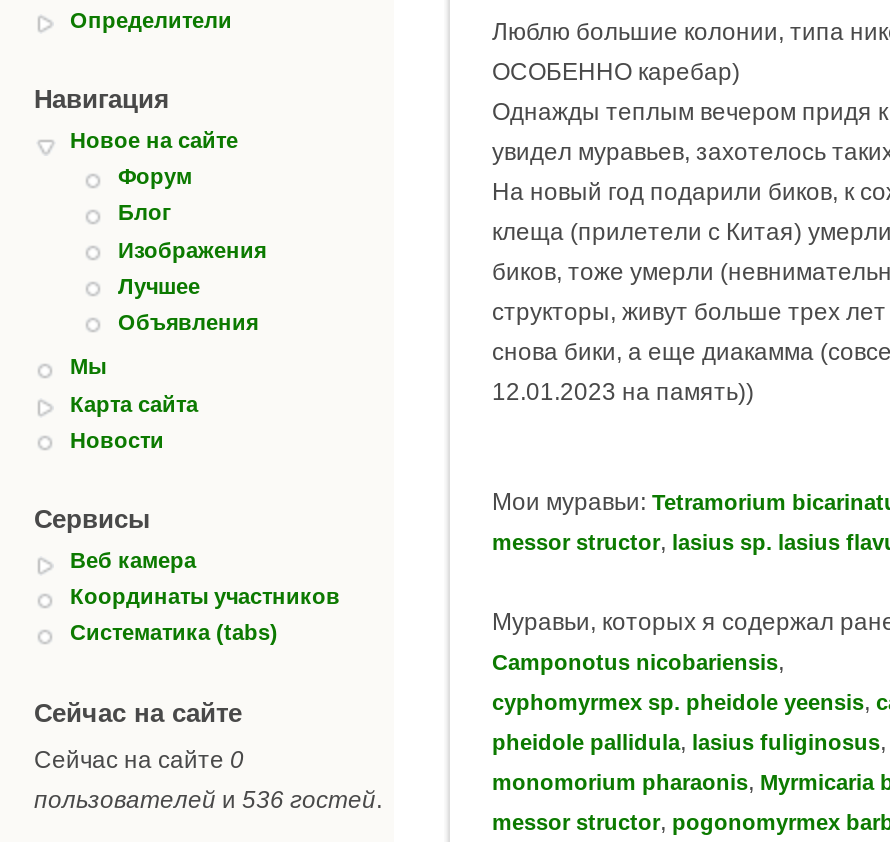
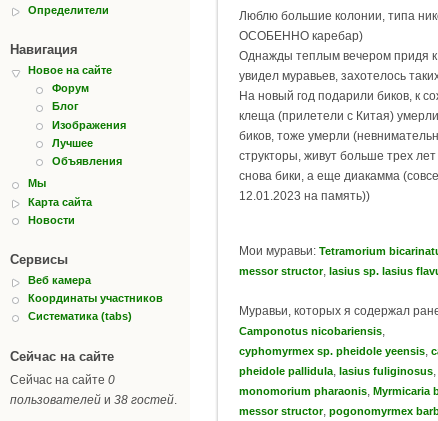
- пользователей и 536 гостей.
+ пользователей и 38 гостей.
